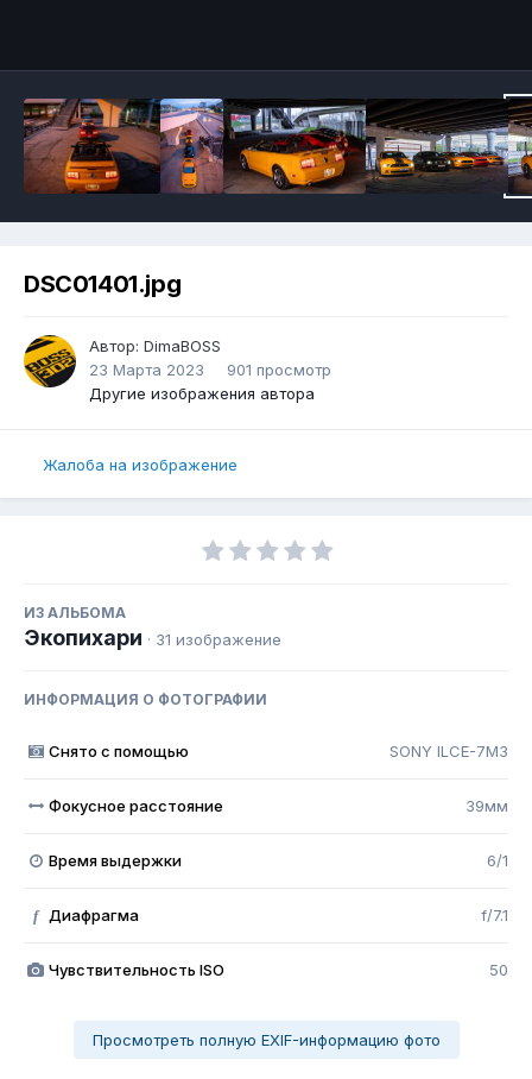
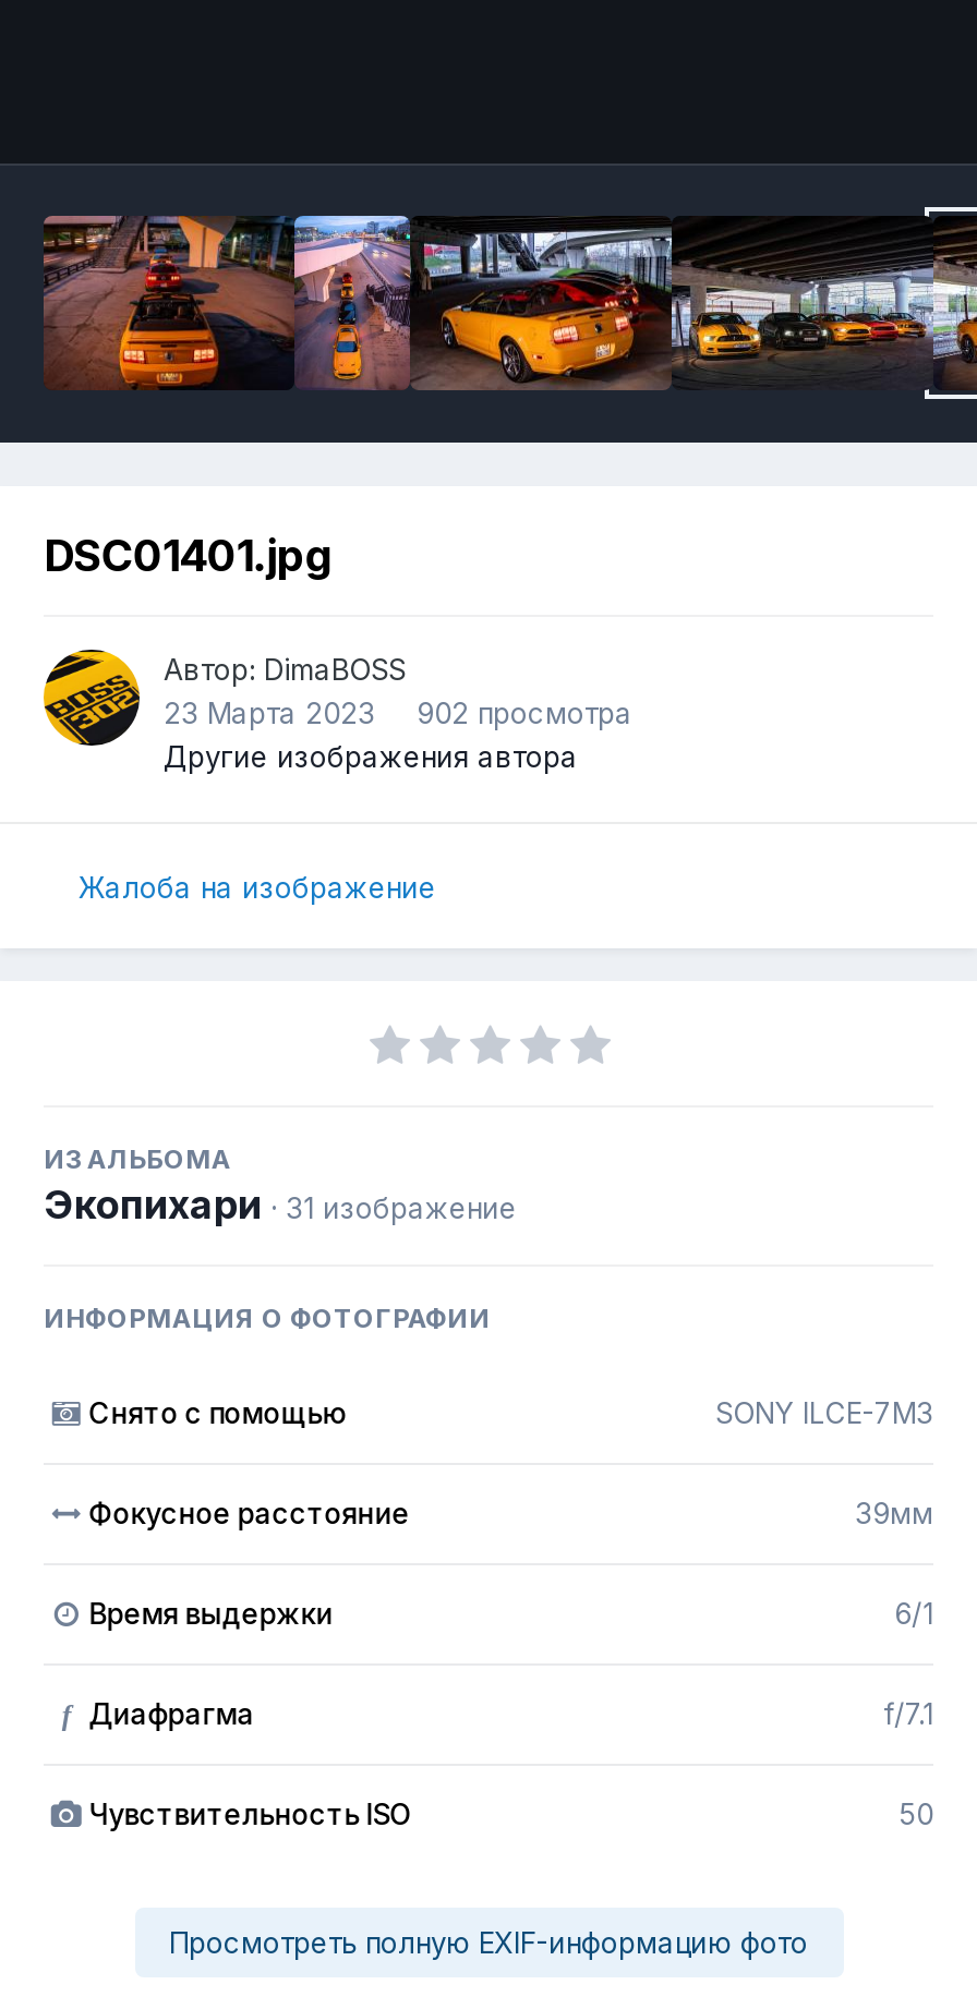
- 23 Марта 2023 901 просмотр
+ 23 Марта 2023 902 просмотра
